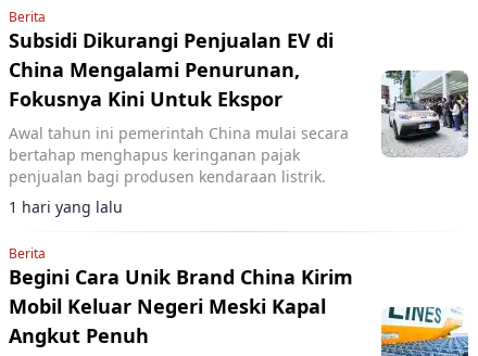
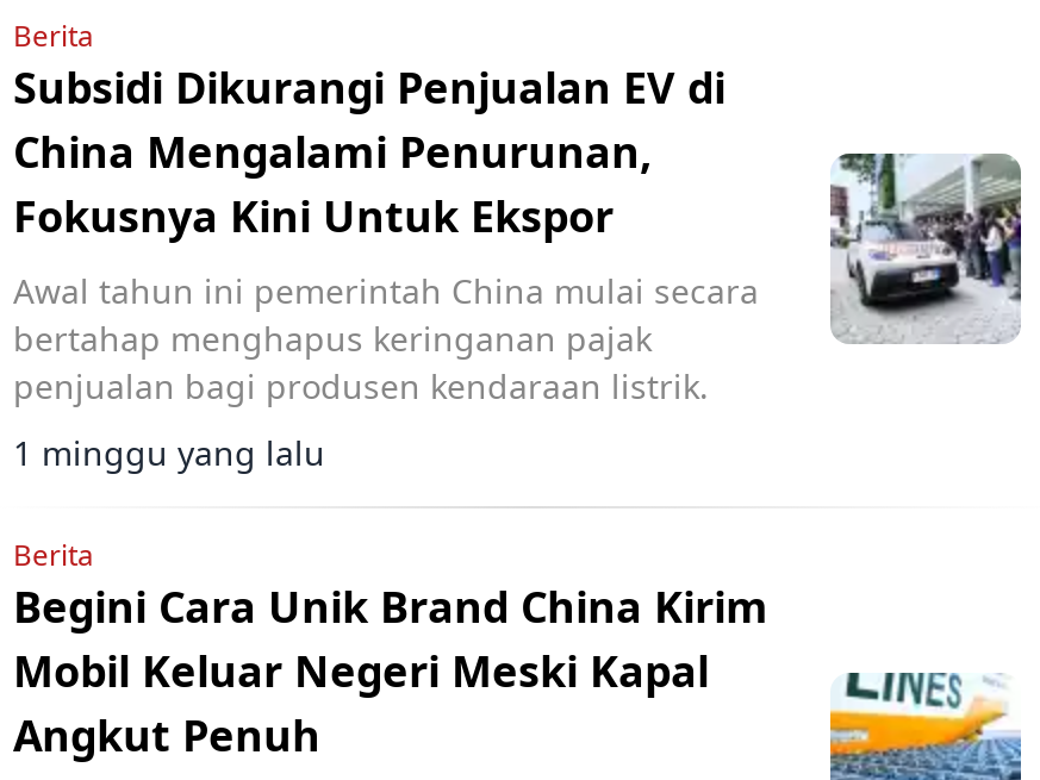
- 1 hari yang lalu
+ 1 minggu yang lalu
